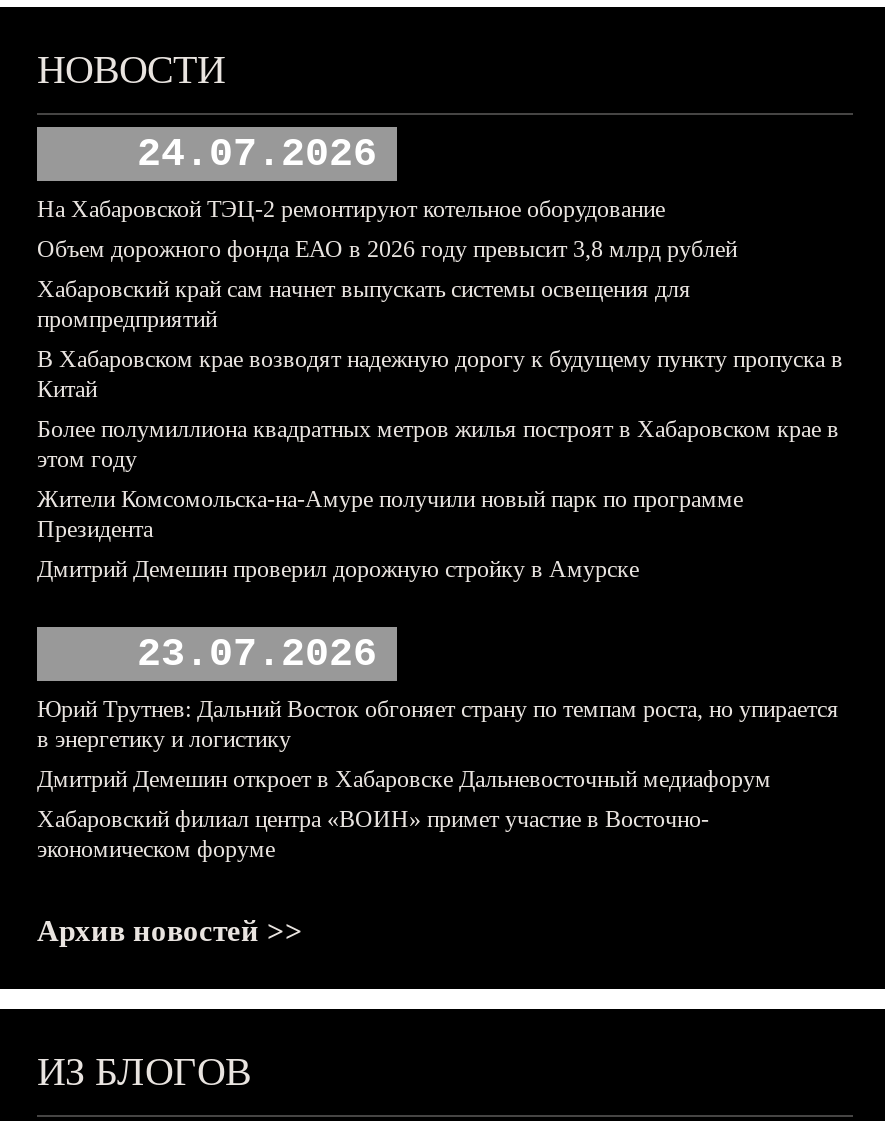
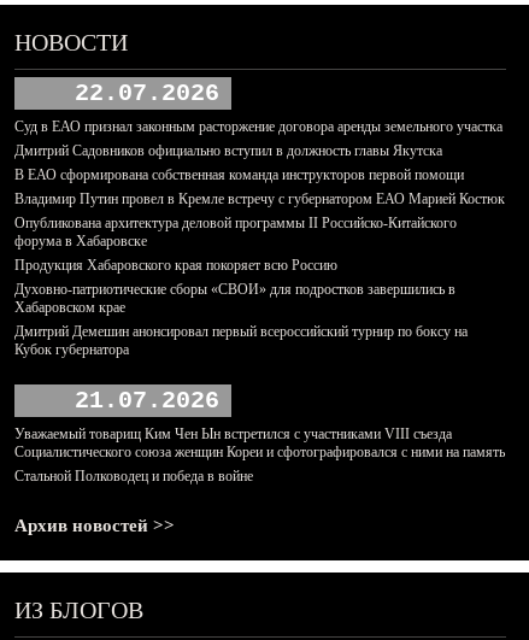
- 24.07.2026
- На Хабаровской ТЭЦ-2 ремонтируют котельное оборудование
- Объем дорожного фонда ЕАО в 2026 году превысит 3,8 млрд рублей
- Хабаровский край сам начнет выпускать системы освещения для
- промпредприятий
- В Хабаровском крае возводят надежную дорогу к будущему пункту пропуска в
- Китай
- Более полумиллиона квадратных метров жилья построят в Хабаровском крае в
- этом году
- Жители Комсомольска-на-Амуре получили новый парк по программе
- Президента
- Дмитрий Демешин проверил дорожную стройку в Амурске
+ 22.07.2026
+ Суд в ЕАО признал законным расторжение договора аренды земельного участка
+ Дмитрий Садовников официально вступил в должность главы Якутска
+ В ЕАО сформирована собственная команда инструкторов первой помощи
+ Владимир Путин провел в Кремле встречу с губернатором ЕАО Марией Костюк
+ Опубликована архитектура деловой программы II Российско-Китайского
+ форума в Хабаровске
+ Продукция Хабаровского края покоряет всю Россию
+ Духовно-патриотические сборы «СВОИ» для подростков завершились в
+ Хабаровском крае
+ Дмитрий Демешин анонсировал первый всероссийский турнир по боксу на
+ Кубок губернатора

- 23.07.2026
- Юрий Трутнев: Дальний Восток обгоняет страну по темпам роста, но упирается
- в энергетику и логистику
- Дмитрий Демешин откроет в Хабаровске Дальневосточный медиафорум
- Хабаровский филиал центра «ВОИН» примет участие в Восточно-
- экономическом форуме
+ 21.07.2026
+ Уважаемый товарищ Ким Чен Ын встретился с участниками VIII съезда
+ Социалистического союза женщин Кореи и сфотографировался с ними на память
+ Стальной Полководец и победа в войне
